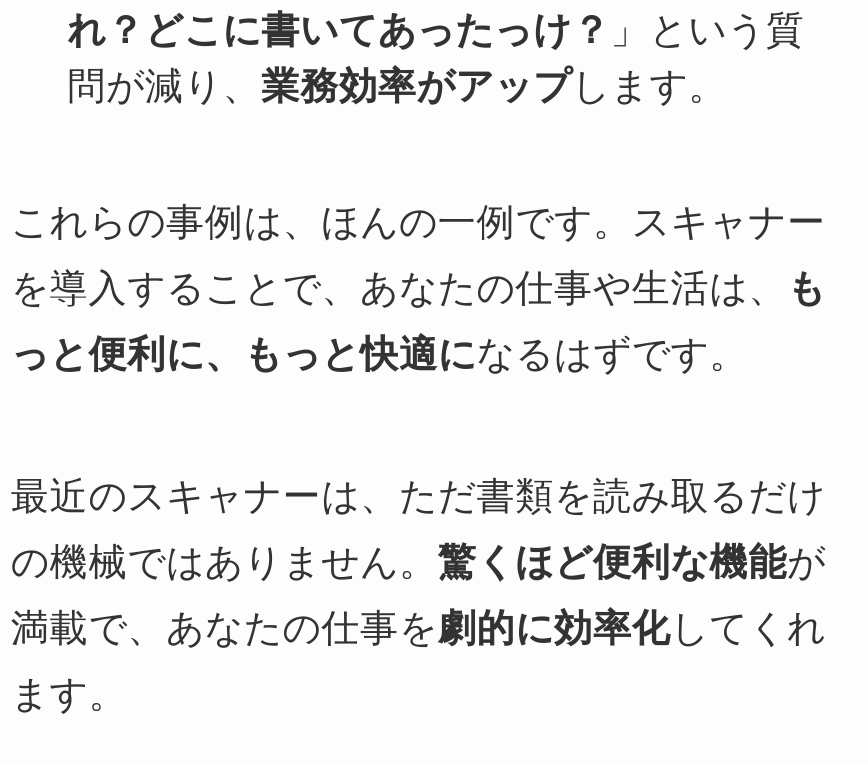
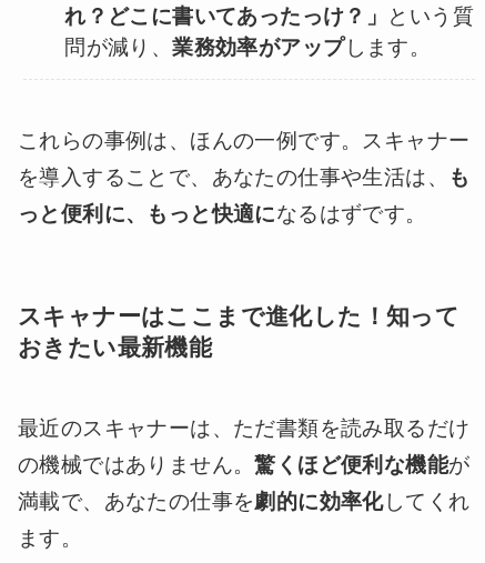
+ スキャナーはここまで進化した！知って
+ おきたい最新機能
